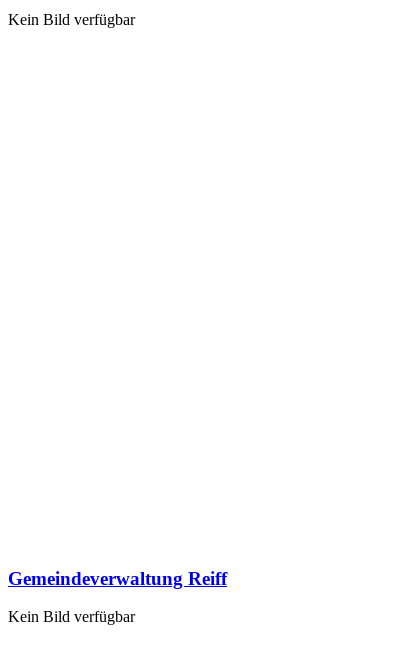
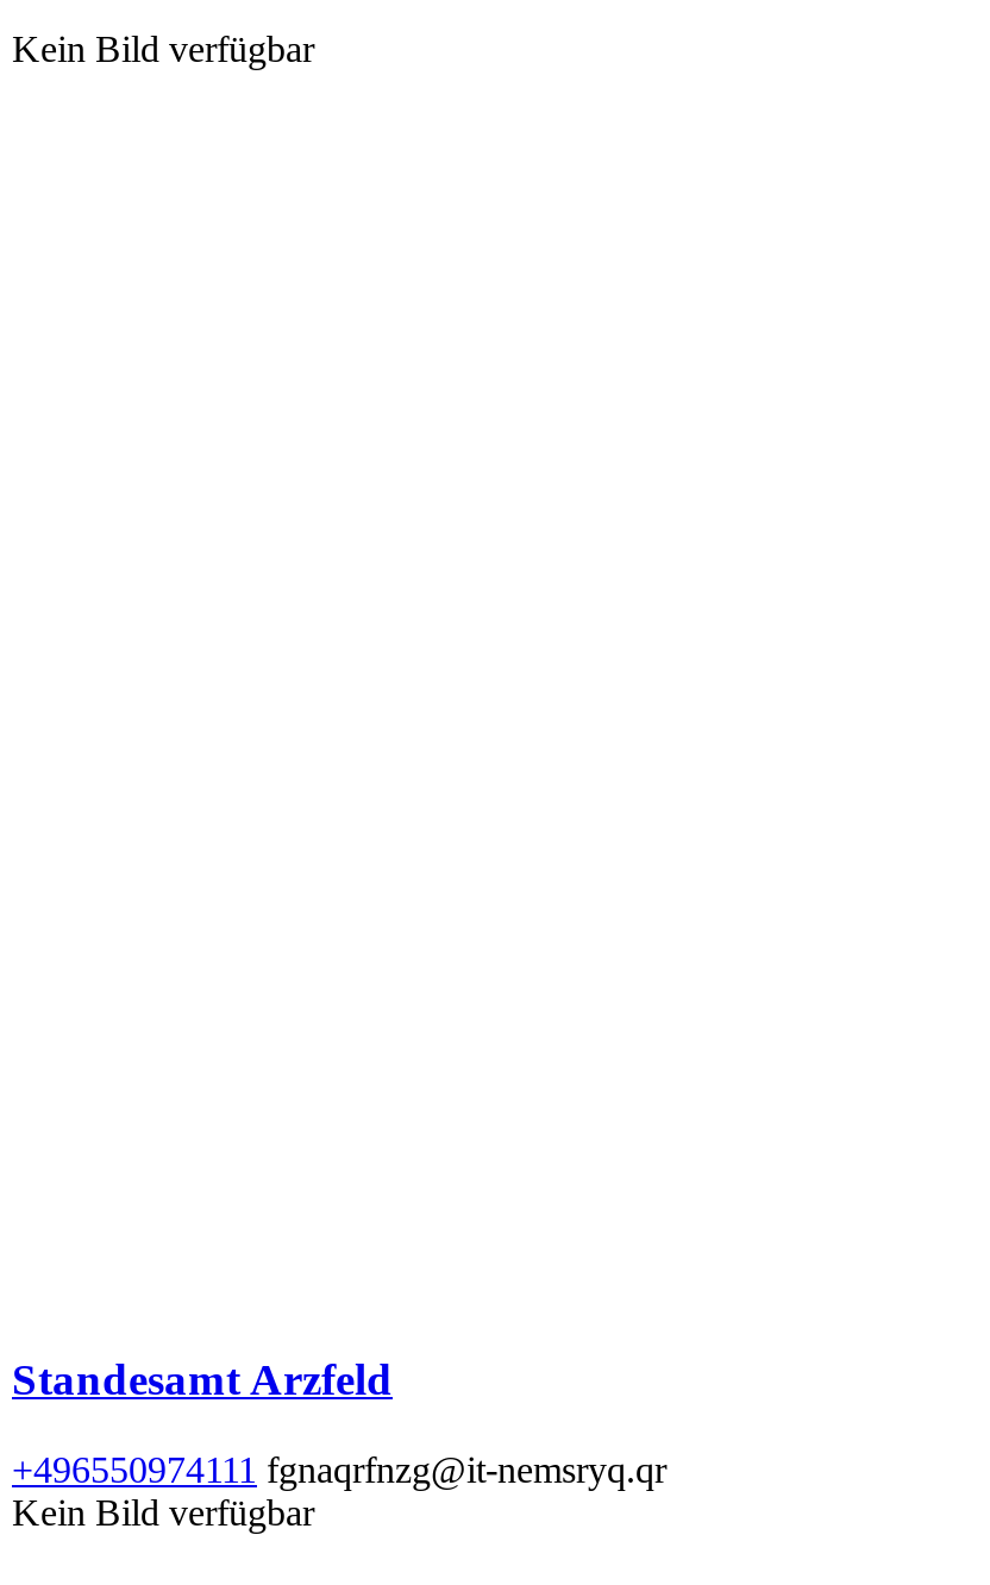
- Gemeindeverwaltung Reiff
+ Standesamt Arzfeld
+ +496550974111 fgnaqrfnzg@it-nemsryq.qr
